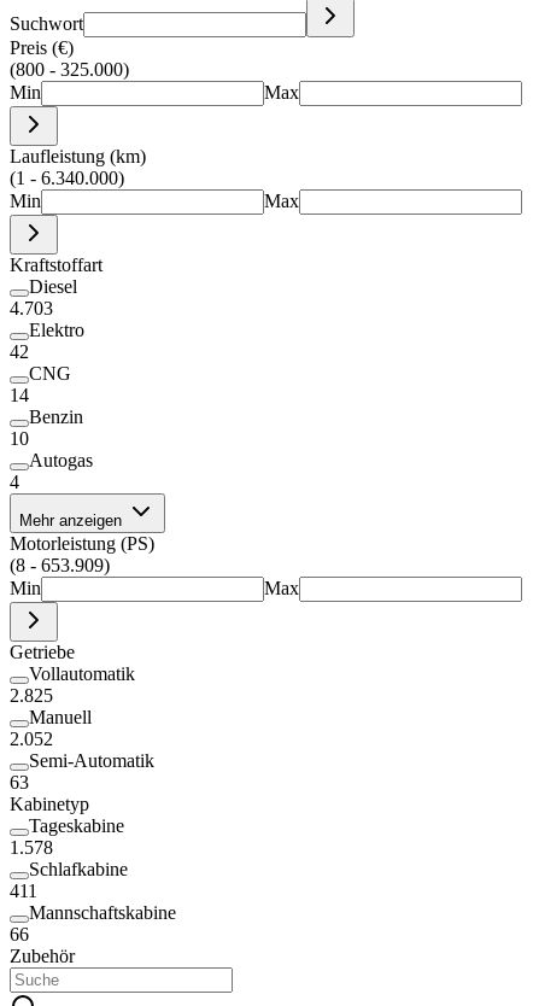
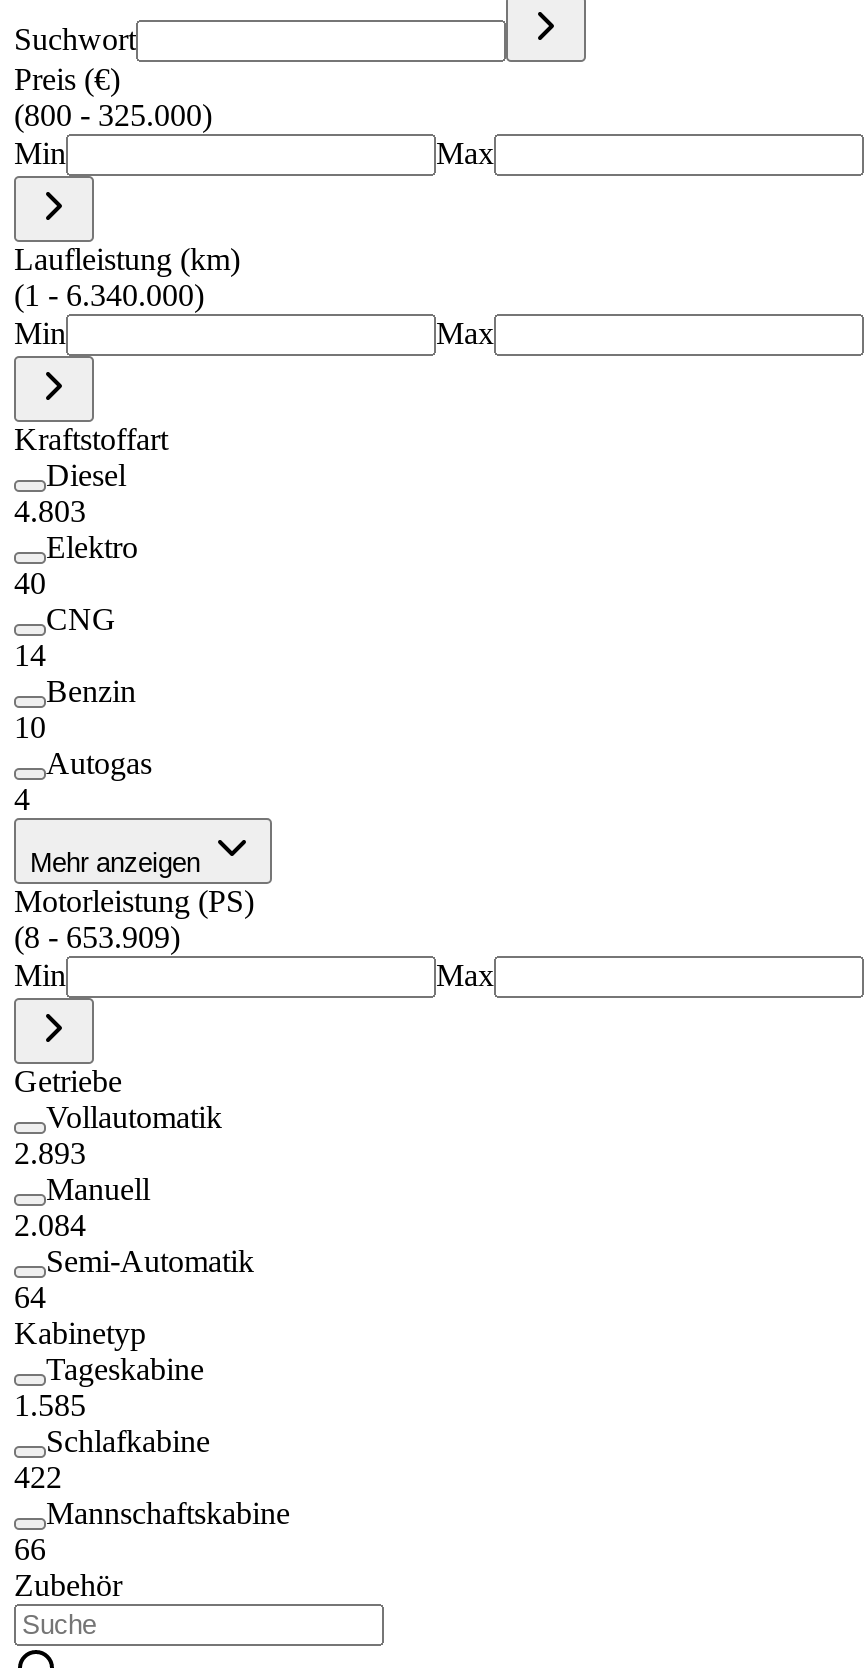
- 4.703
+ 4.803

- 42
+ 40

- 2.825
+ 2.893

- 2.052
+ 2.084

- 63
+ 64

- 1.578
+ 1.585

- 411
+ 422
